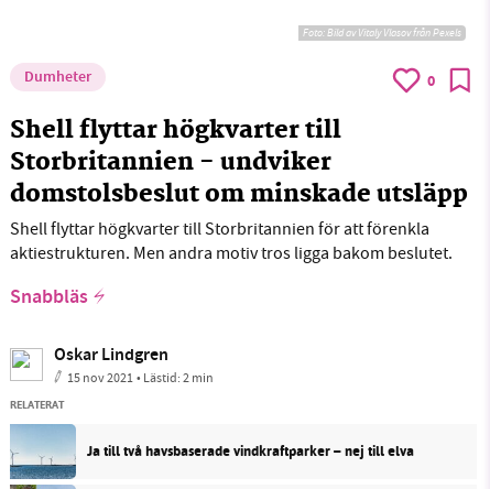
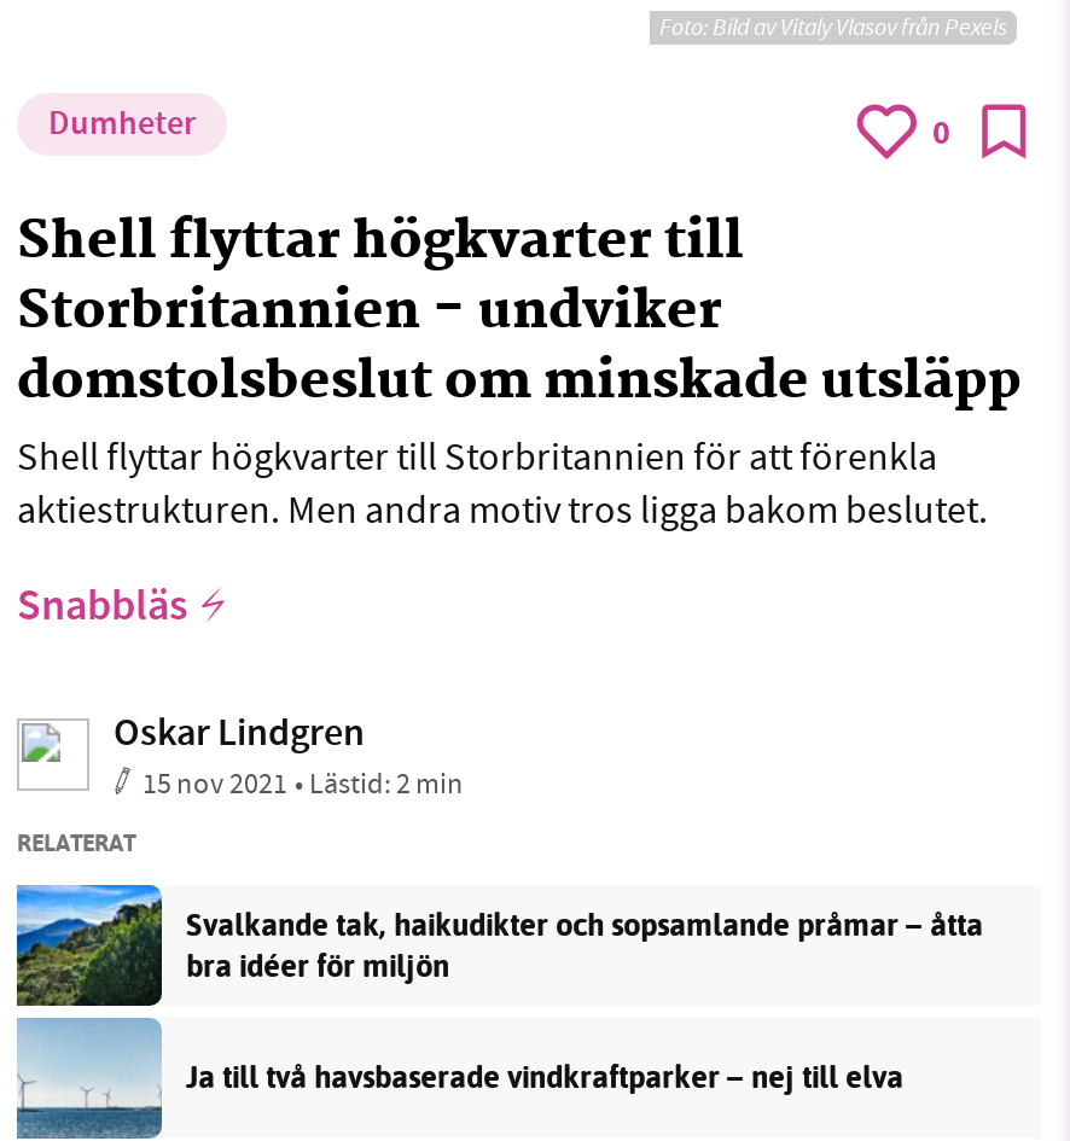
+ [image]
+ Svalkande tak, haikudikter och sopsamlande pråmar – åtta
+ bra idéer för miljön
